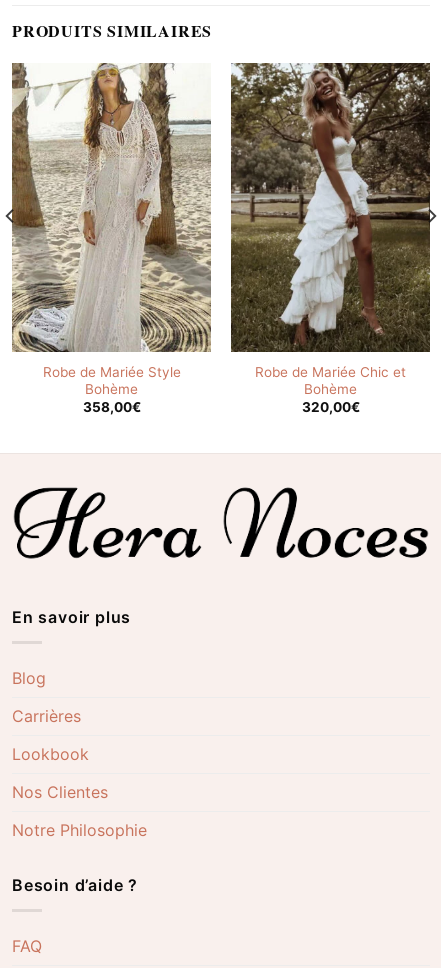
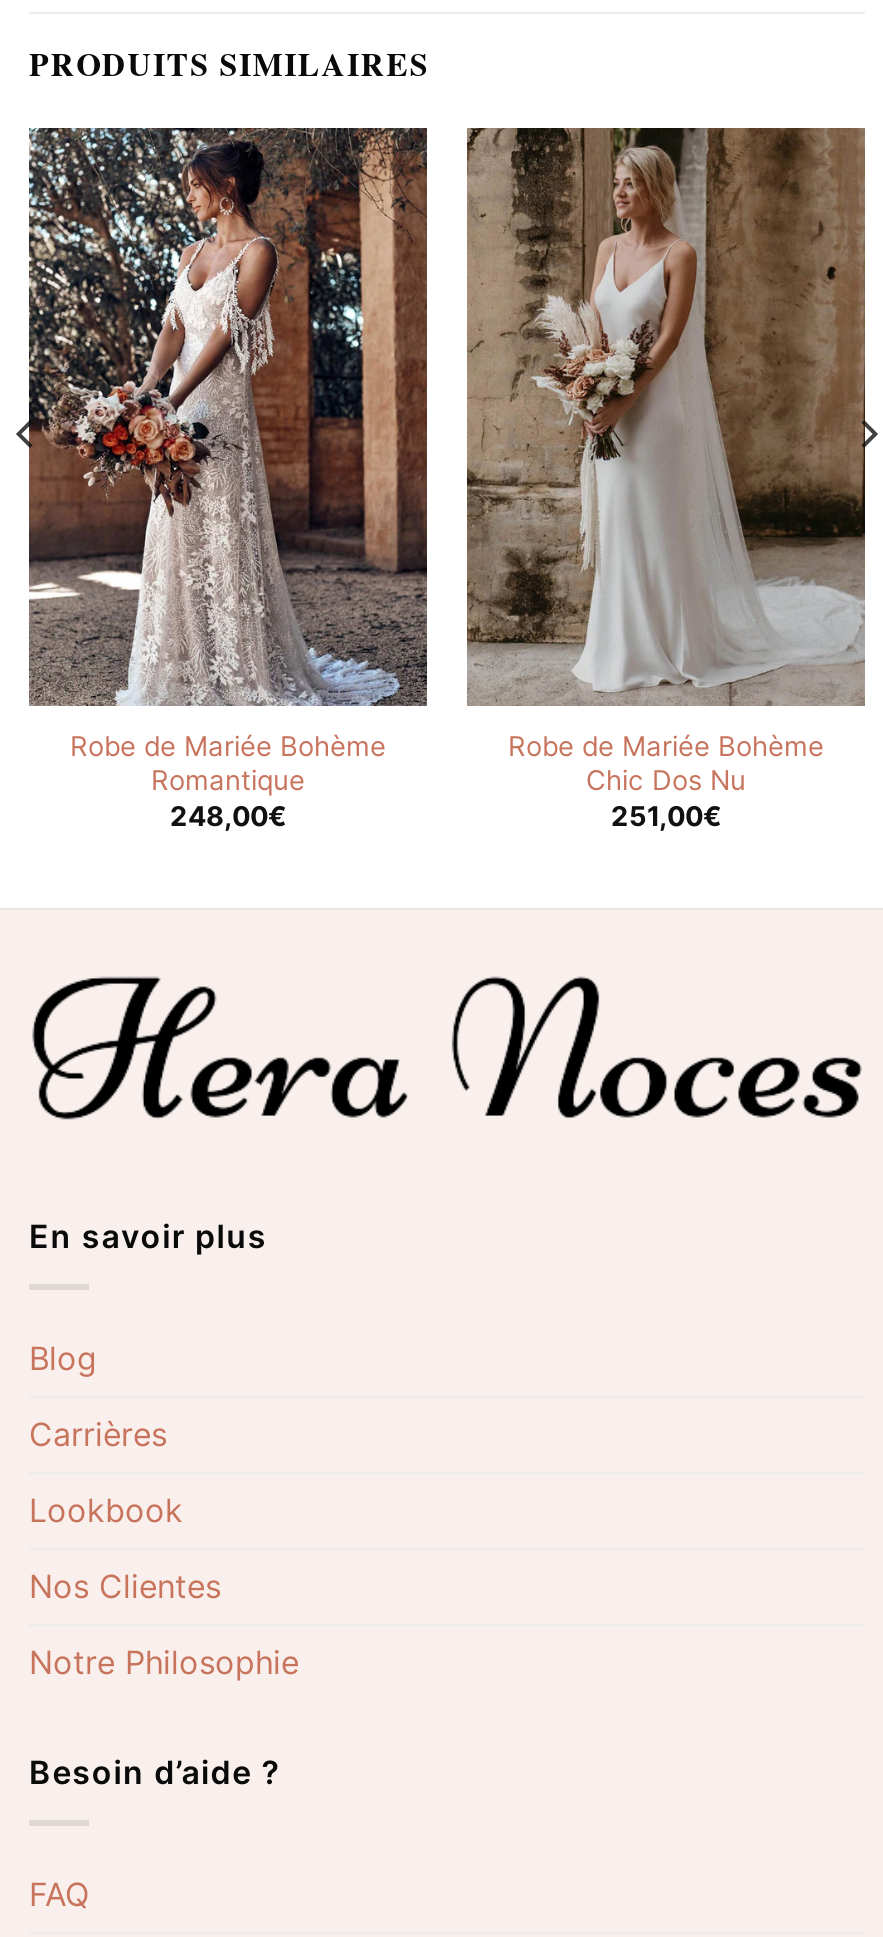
- [image]
- Robe de Mariée Style
- Bohème
- 358,00€
+ [image]
+ Robe de Mariée Bohème
+ Romantique
+ 248,00€

- [image]
- Robe de Mariée Chic et
- Bohème
- 320,00€
+ [image]
+ Robe de Mariée Bohème
+ Chic Dos Nu
+ 251,00€
